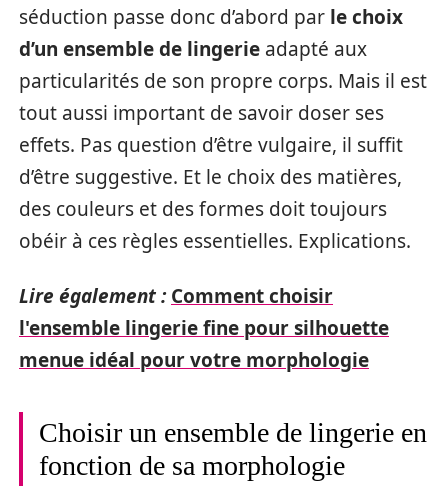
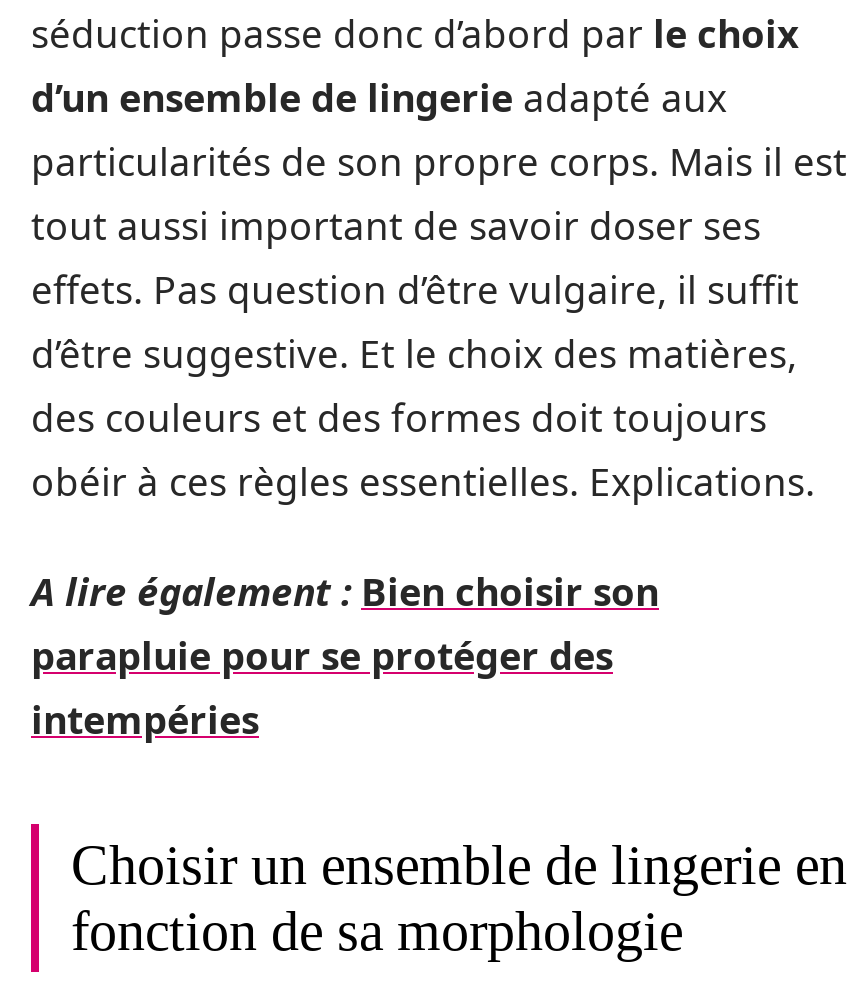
- Lire également : Comment choisir
- l'ensemble lingerie fine pour silhouette
- menue idéal pour votre morphologie
+ A lire également : Bien choisir son
+ parapluie pour se protéger des
+ intempéries
